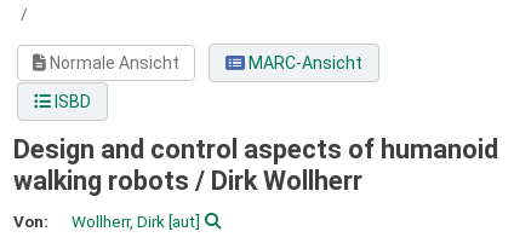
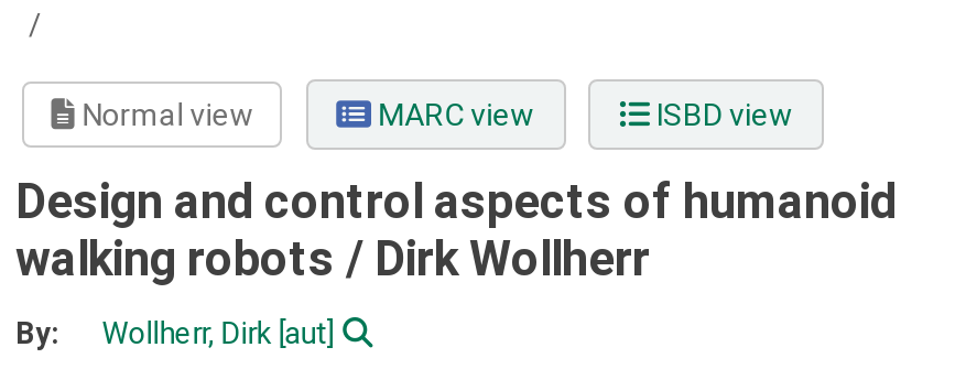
- Normale Ansicht
- MARC-Ansicht
- ISBD
+ Normal view
+ MARC view
+ ISBD view

- Von:
+ By:
